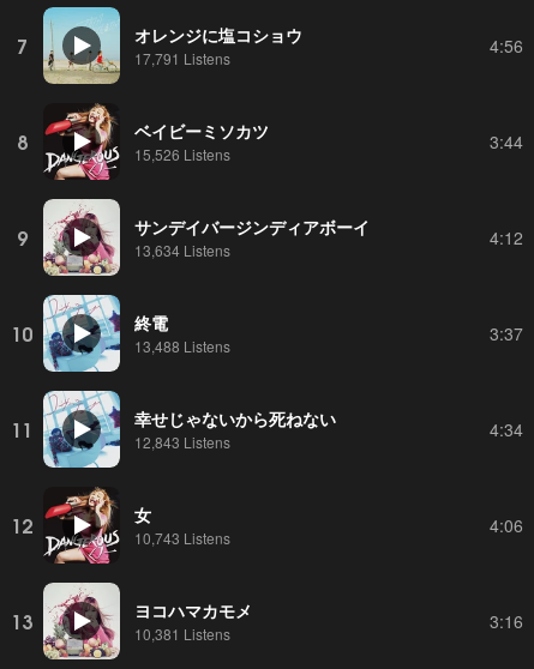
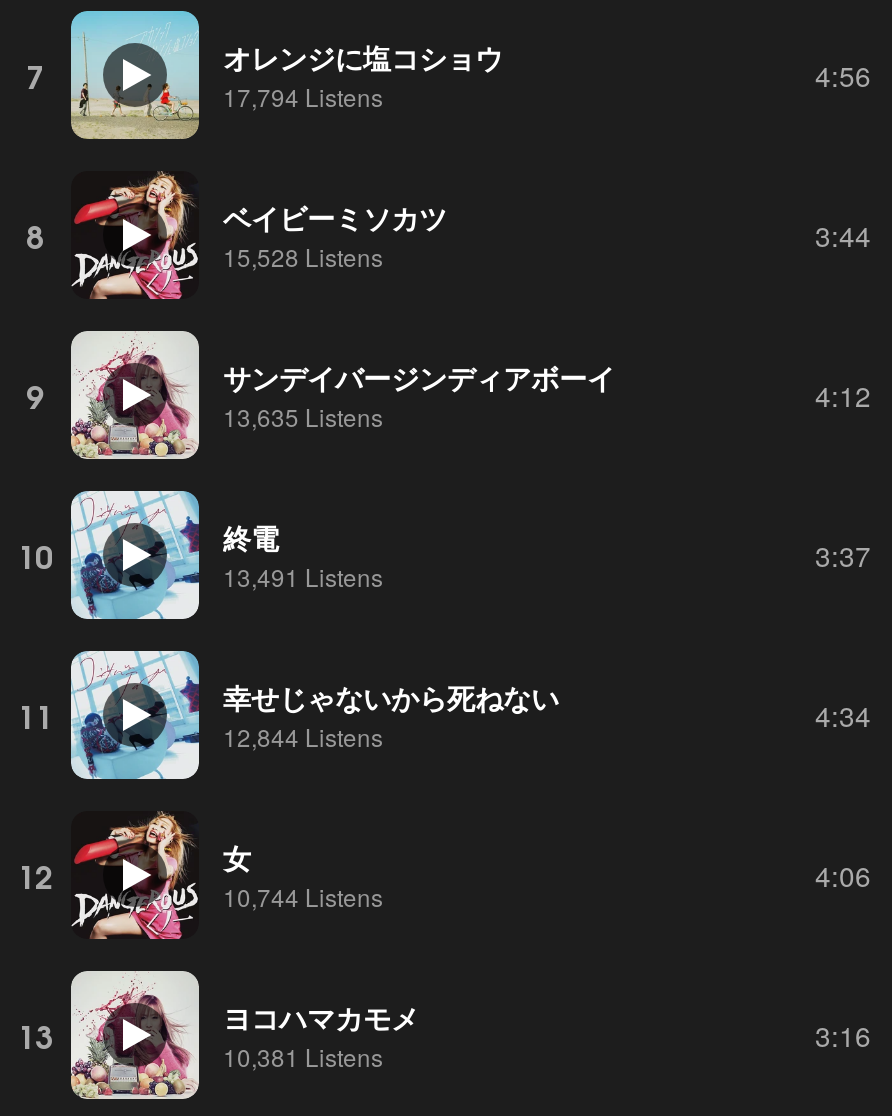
- 17,791 Listens
+ 17,794 Listens

- 15,526 Listens
+ 15,528 Listens

- 13,634 Listens
+ 13,635 Listens

- 13,488 Listens
+ 13,491 Listens

- 12,843 Listens
+ 12,844 Listens

- 10,743 Listens
+ 10,744 Listens
